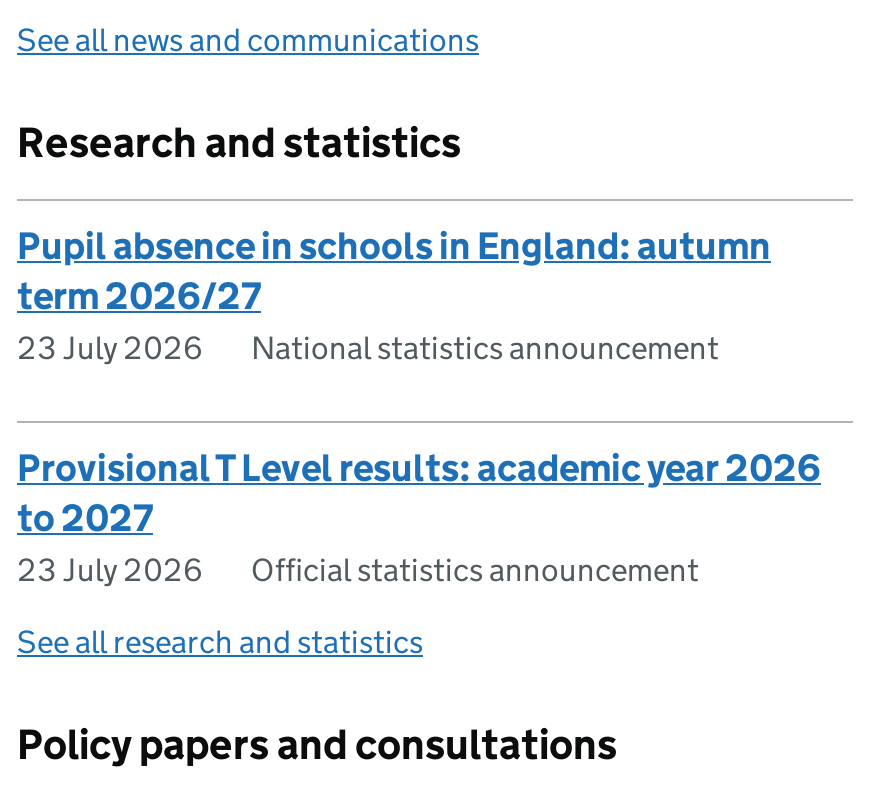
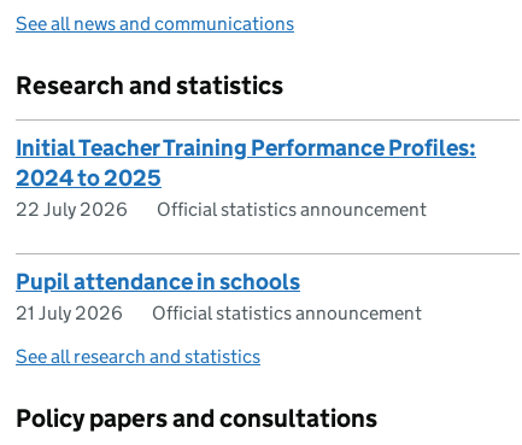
- Pupil absence in schools in England: autumn
- term 2026/27
- 23 July 2026
- National statistics announcement
+ Initial Teacher Training Performance Profiles:
+ 2024 to 2025
+ 22 July 2026
+ Official statistics announcement

- Provisional T Level results: academic year 2026
- to 2027
- 23 July 2026
+ Pupil attendance in schools
+ 21 July 2026
